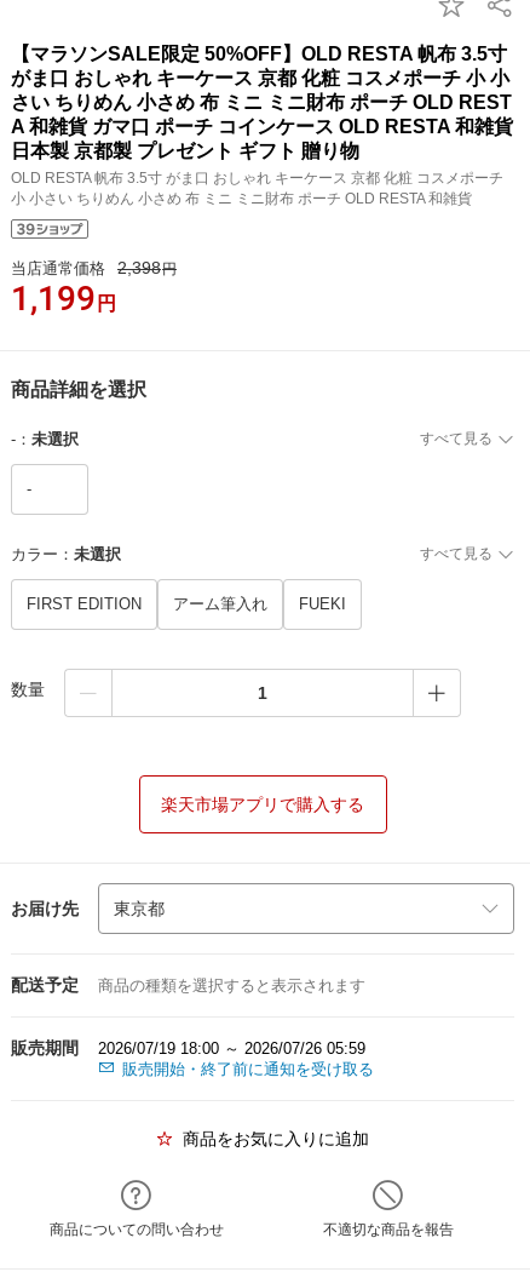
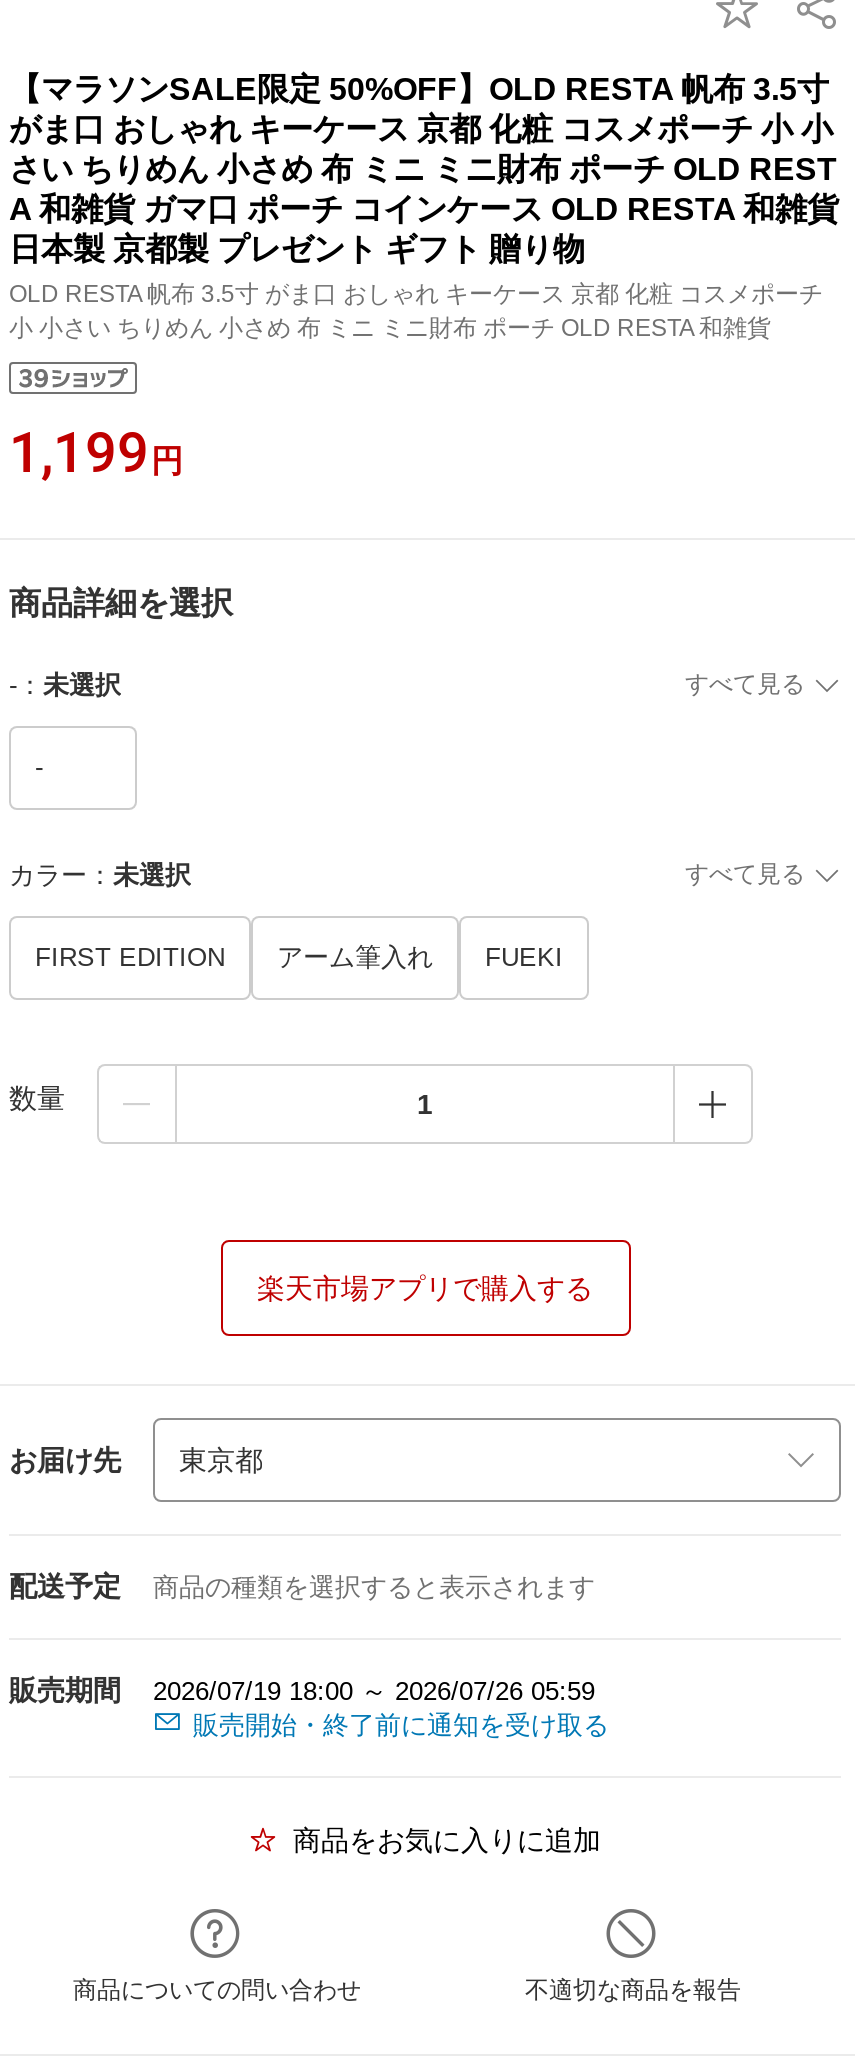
- 当店通常価格
- 2,398円
